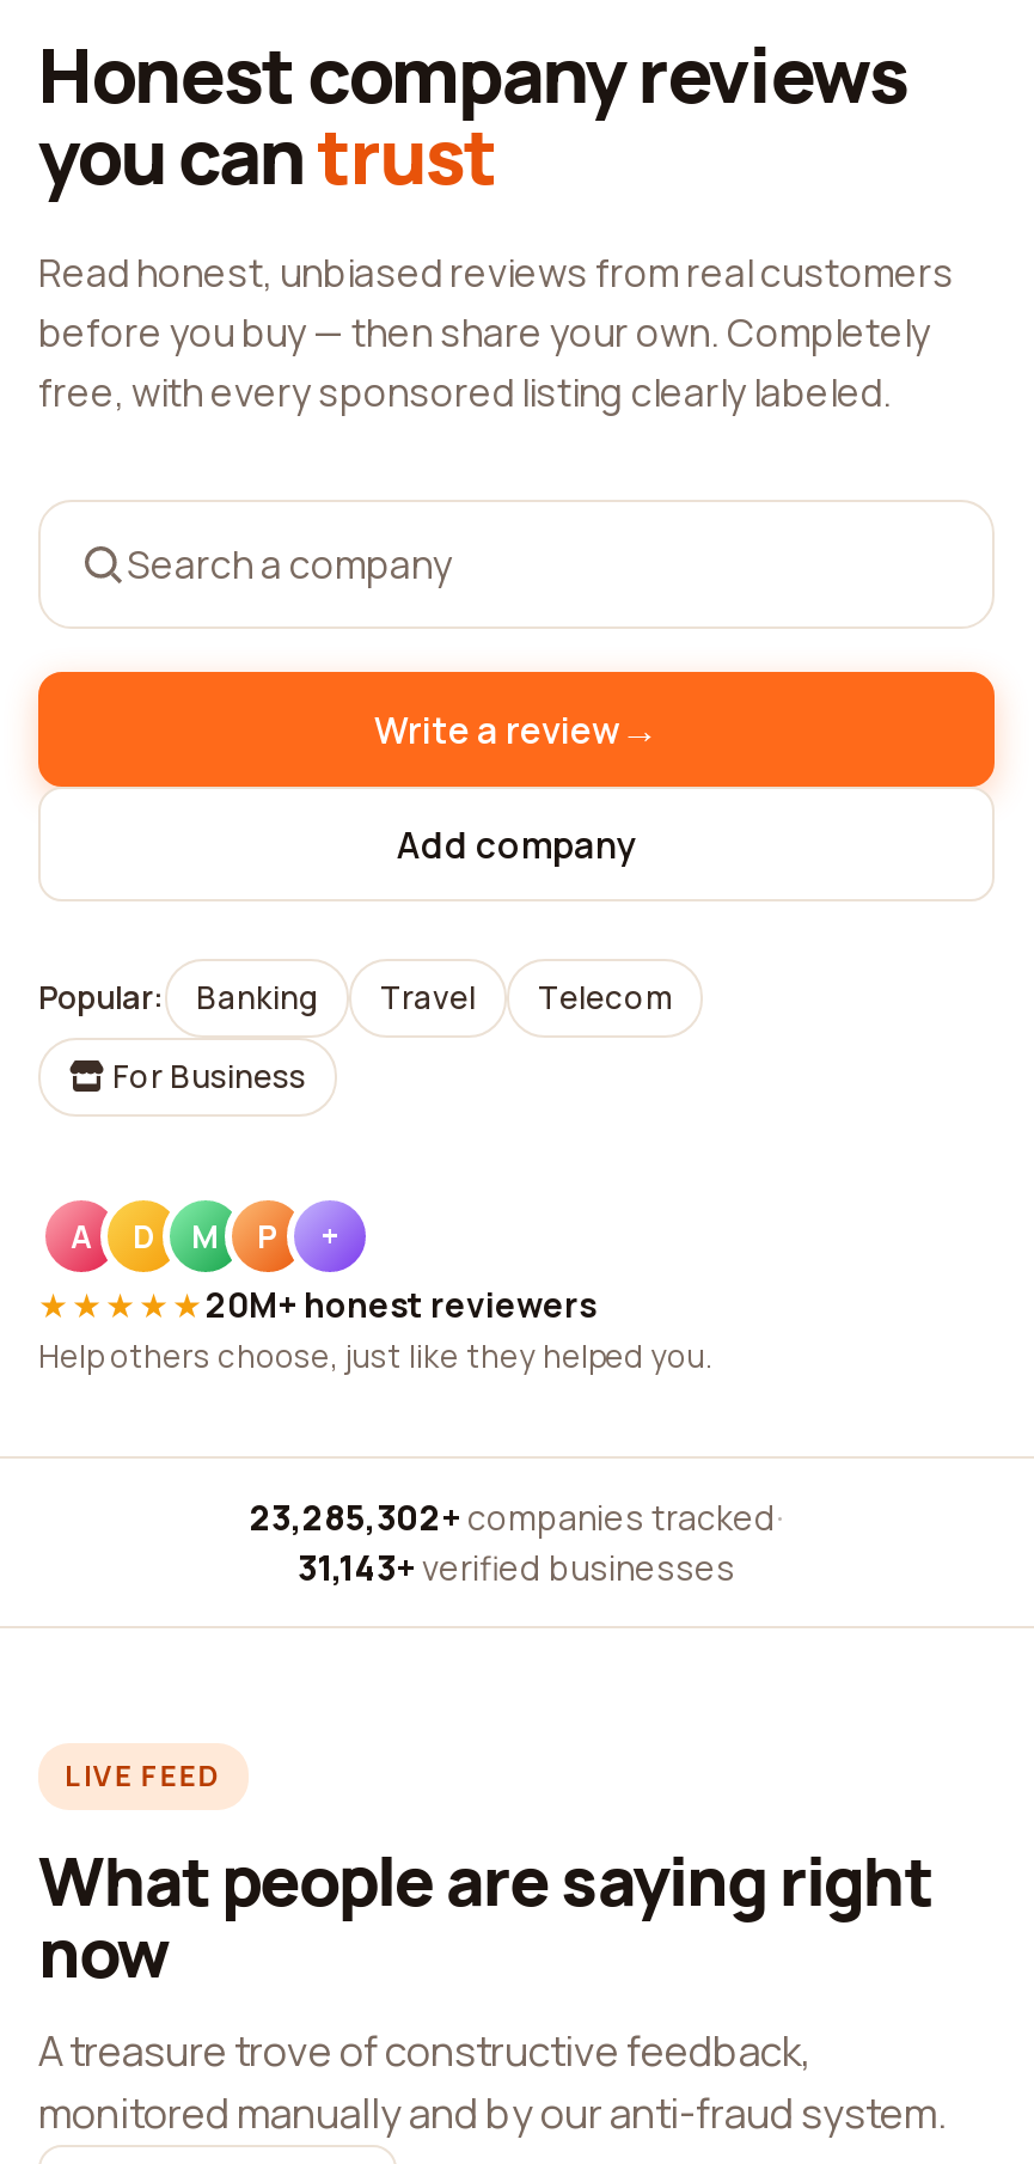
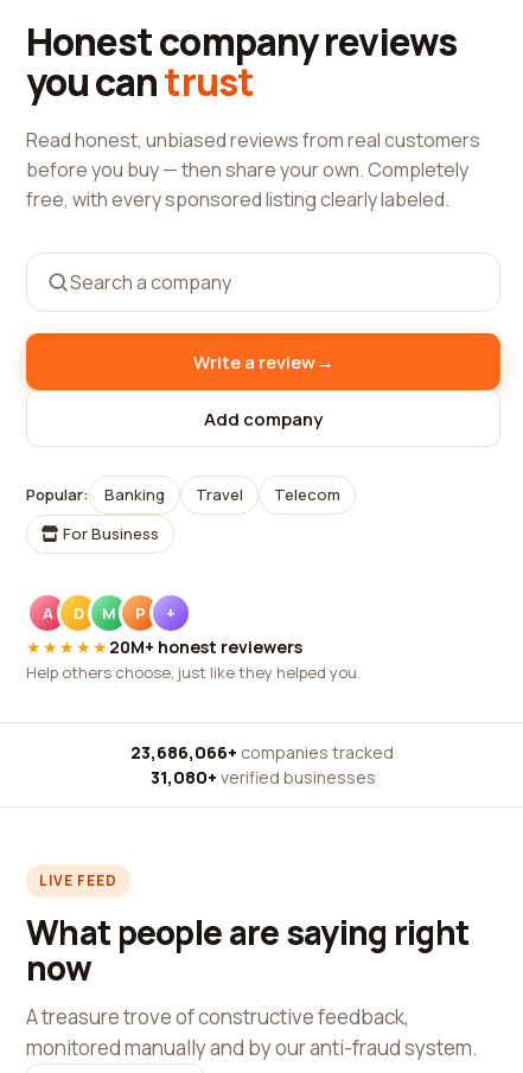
- 23,285,302+ companies tracked ·
+ 23,686,066+ companies tracked ·

- 31,143+ verified businesses
+ 31,080+ verified businesses
